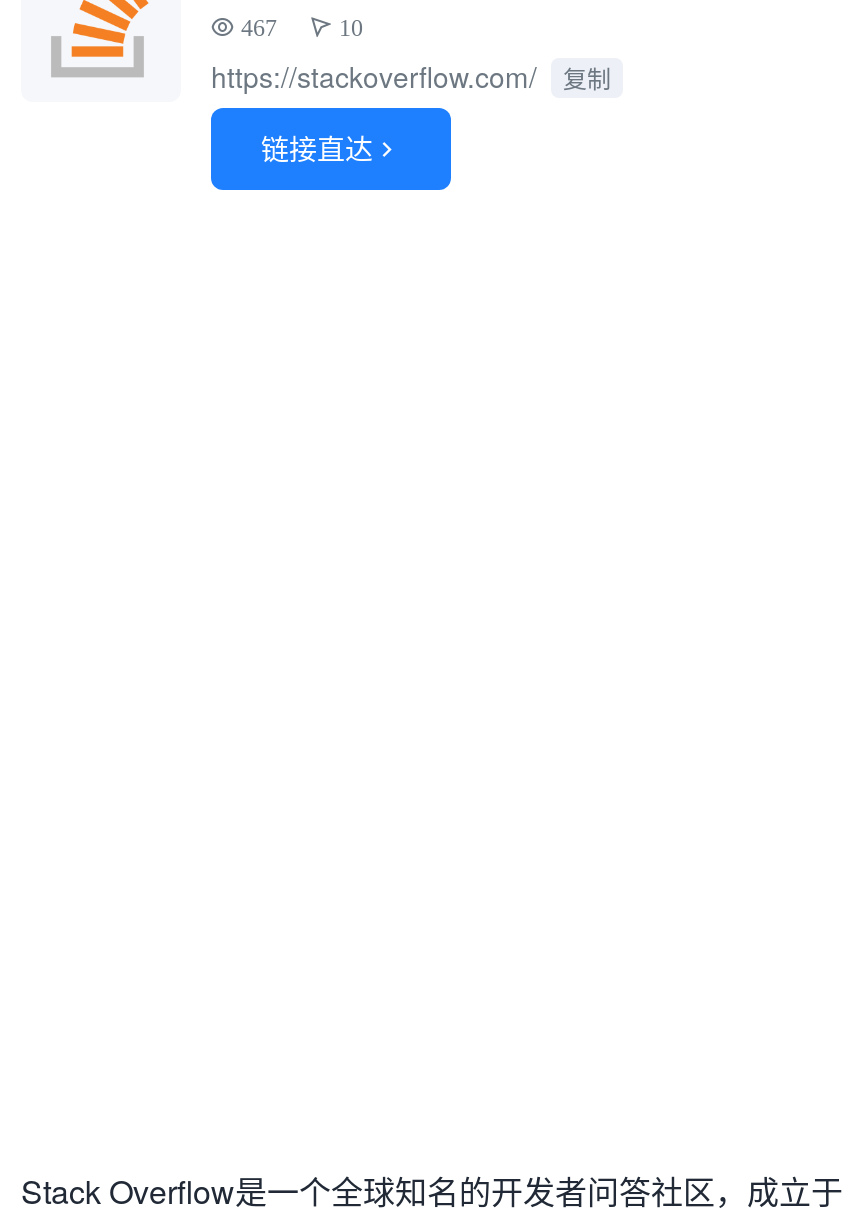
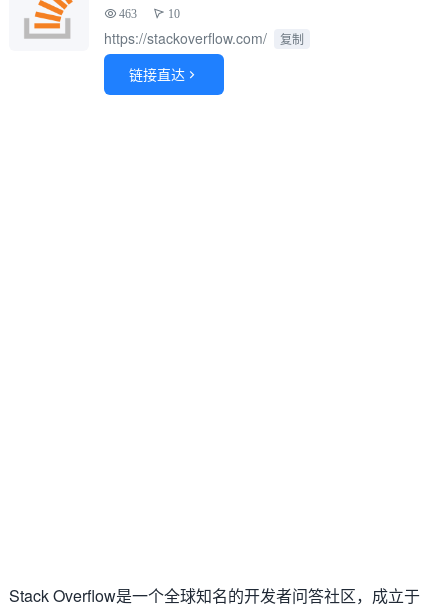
- 467
+ 463
